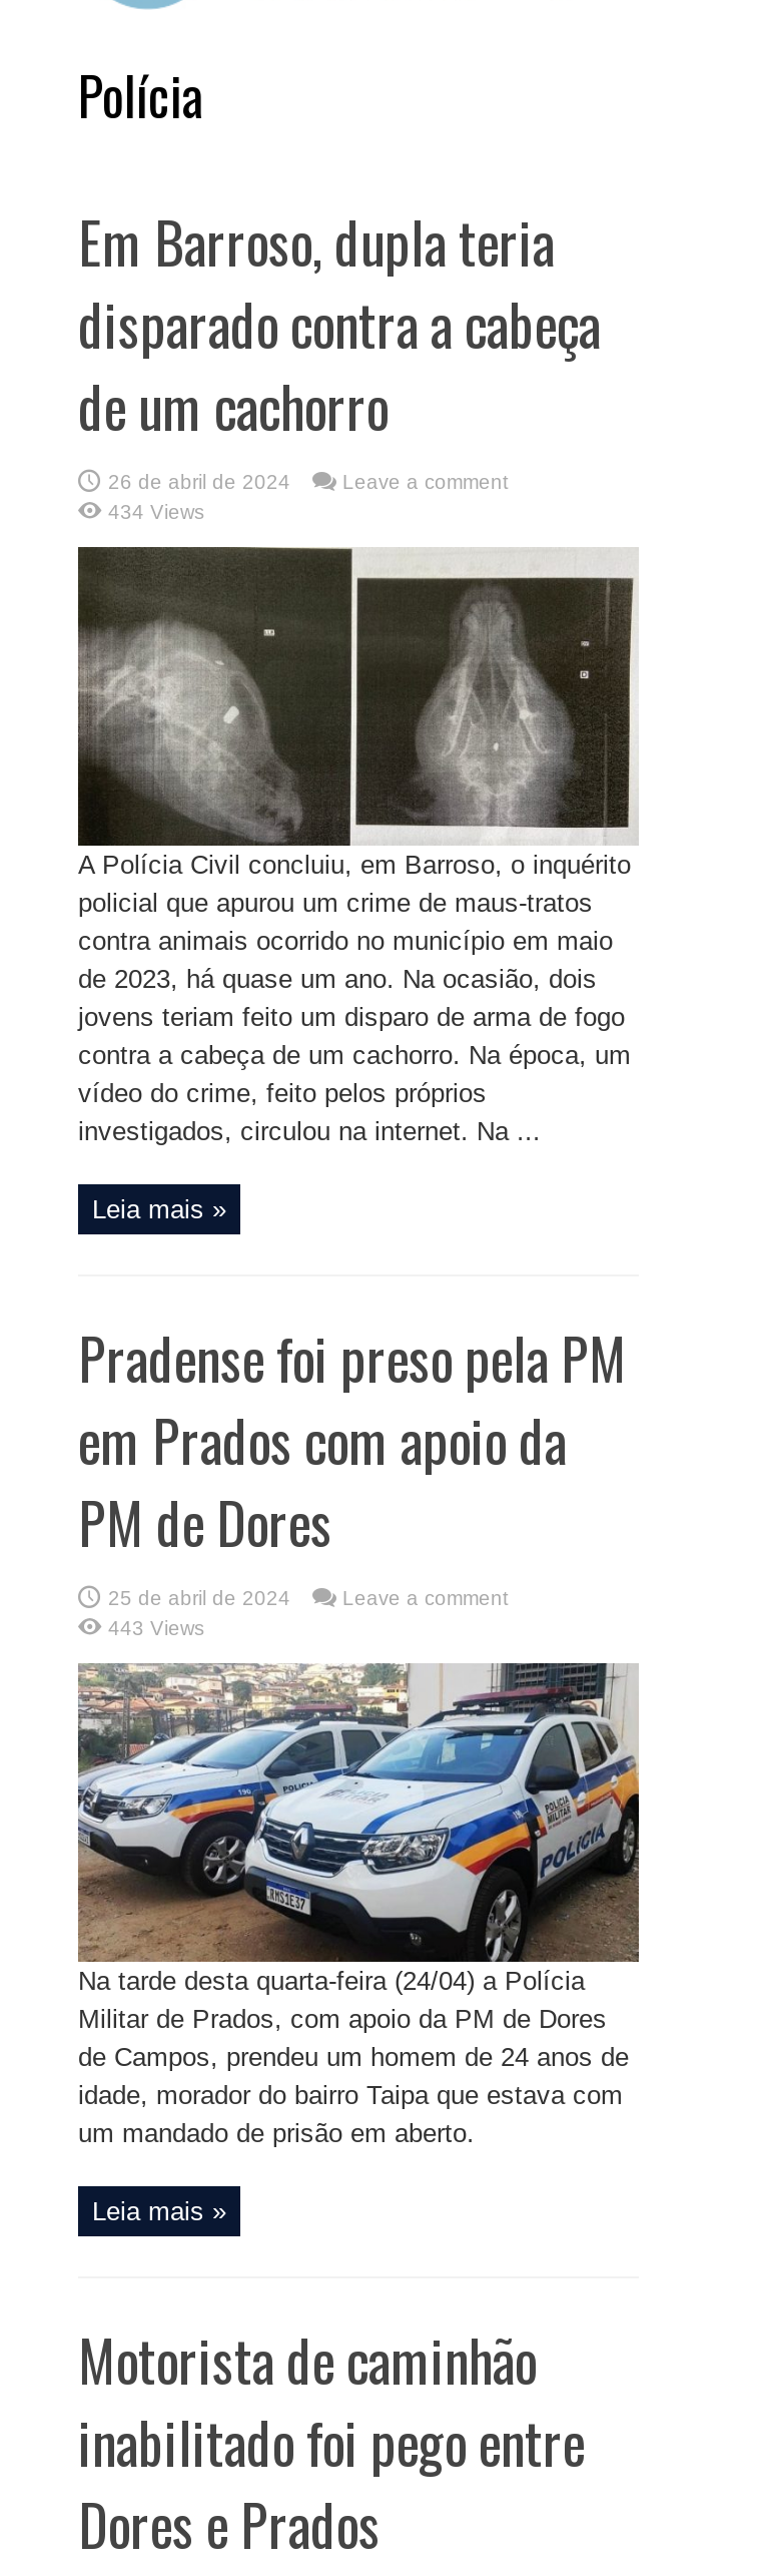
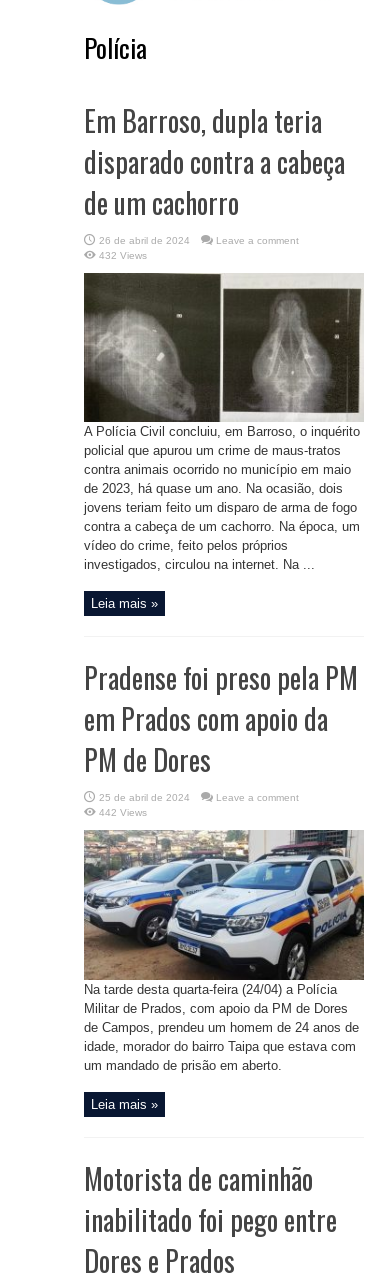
- 434 Views
+ 432 Views

- 443 Views
+ 442 Views
